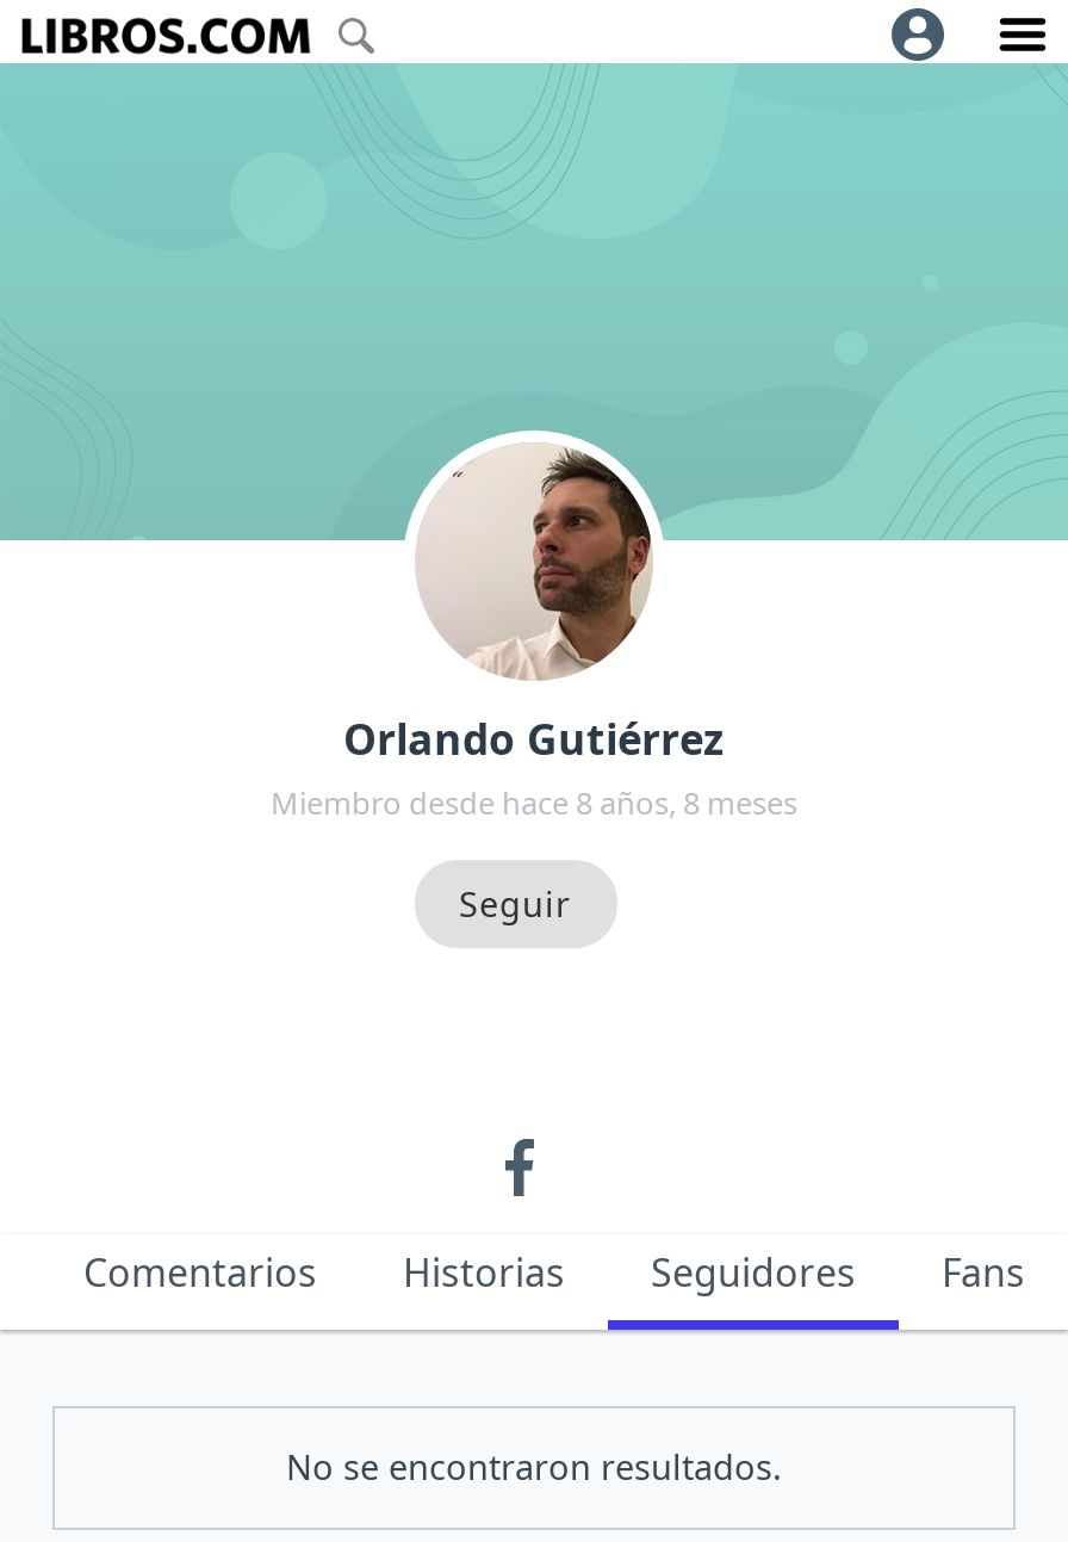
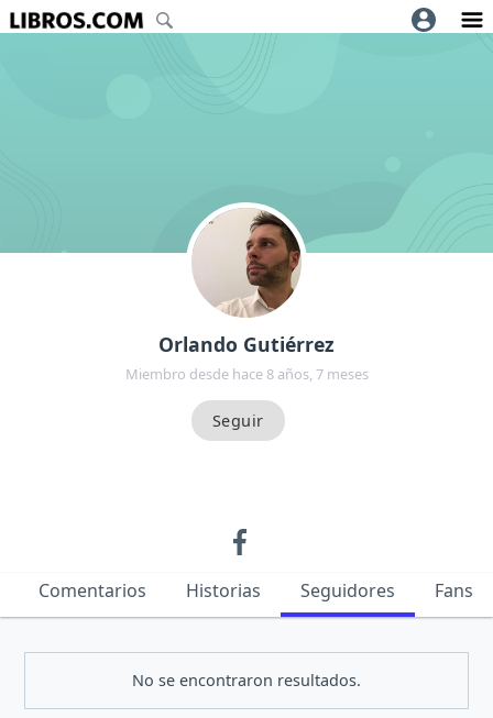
- Miembro desde hace 8 años, 8 meses
+ Miembro desde hace 8 años, 7 meses
